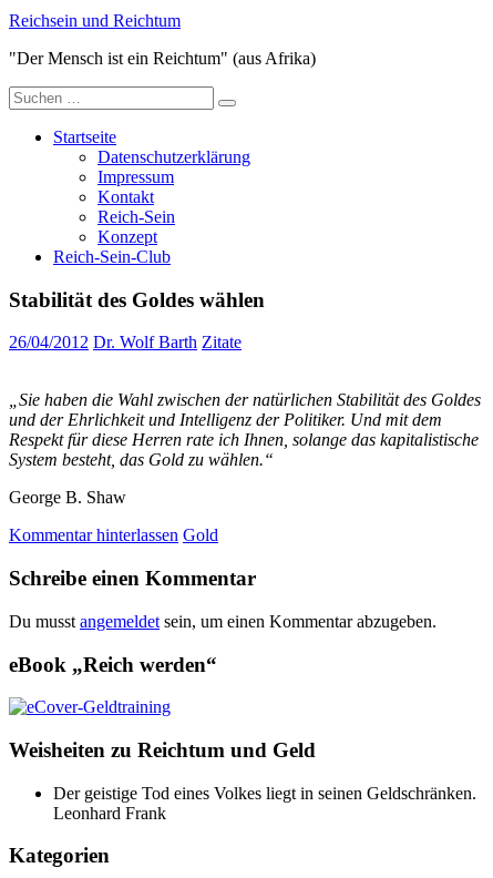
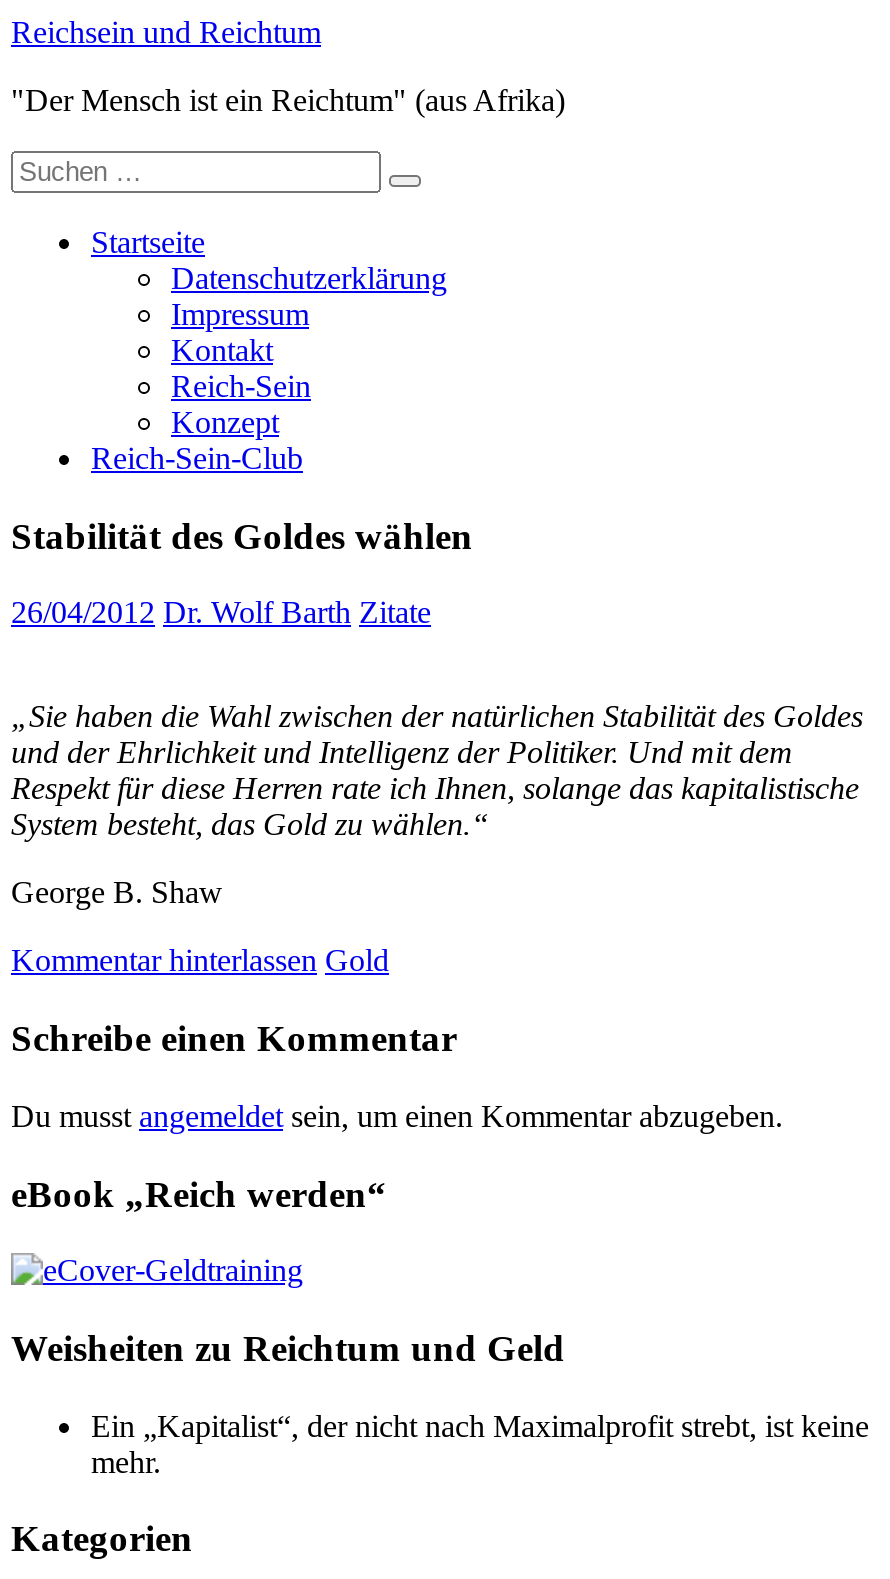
- Der geistige Tod eines Volkes liegt in seinen Geldschränken.
- Leonhard Frank
+ Ein „Kapitalist“, der nicht nach Maximalprofit strebt, ist keine
+ mehr.
